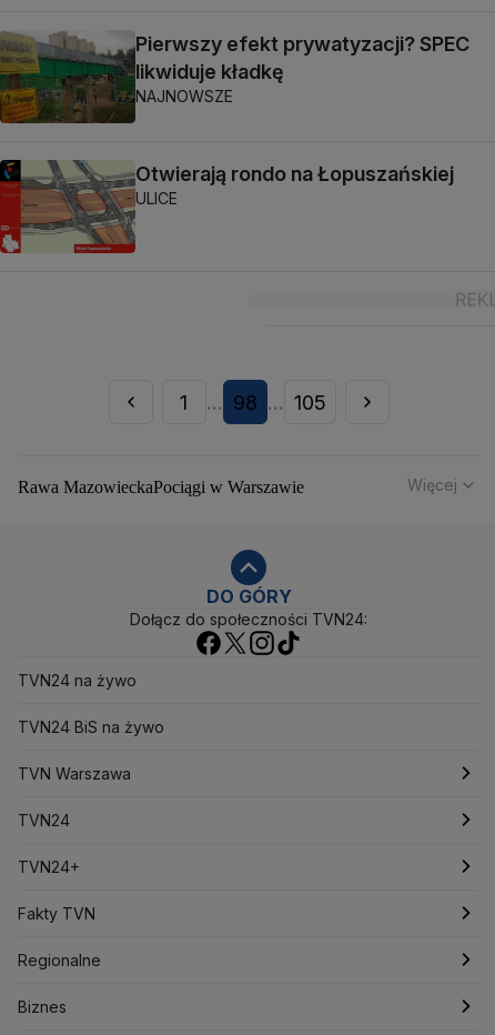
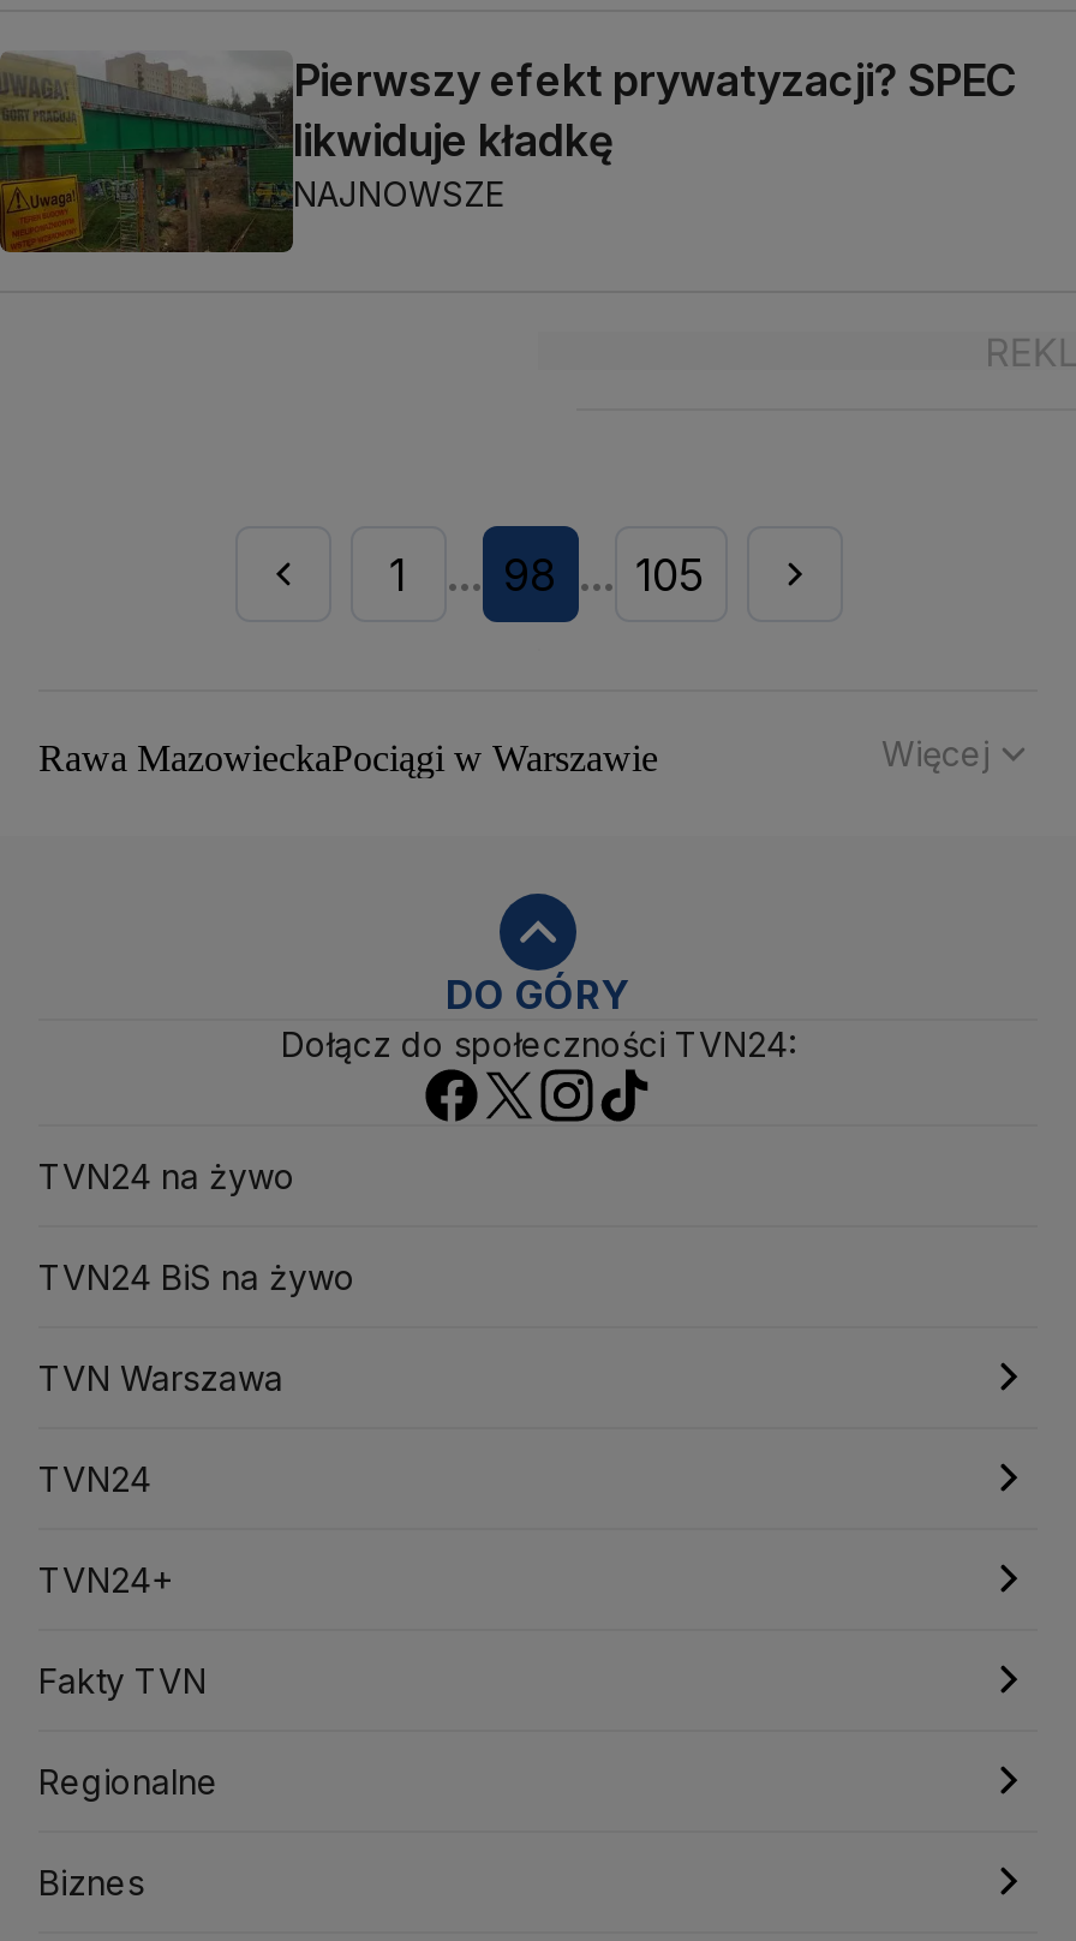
- [image]
- Otwierają rondo na Łopuszańskiej
- ULICE
